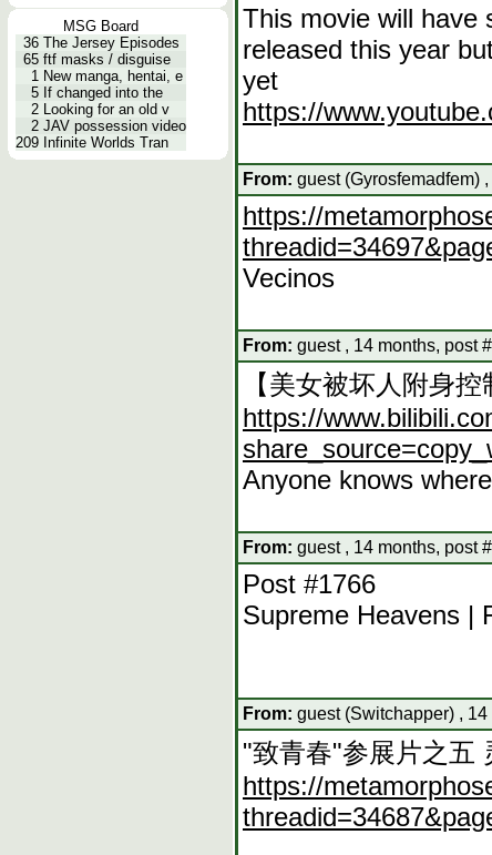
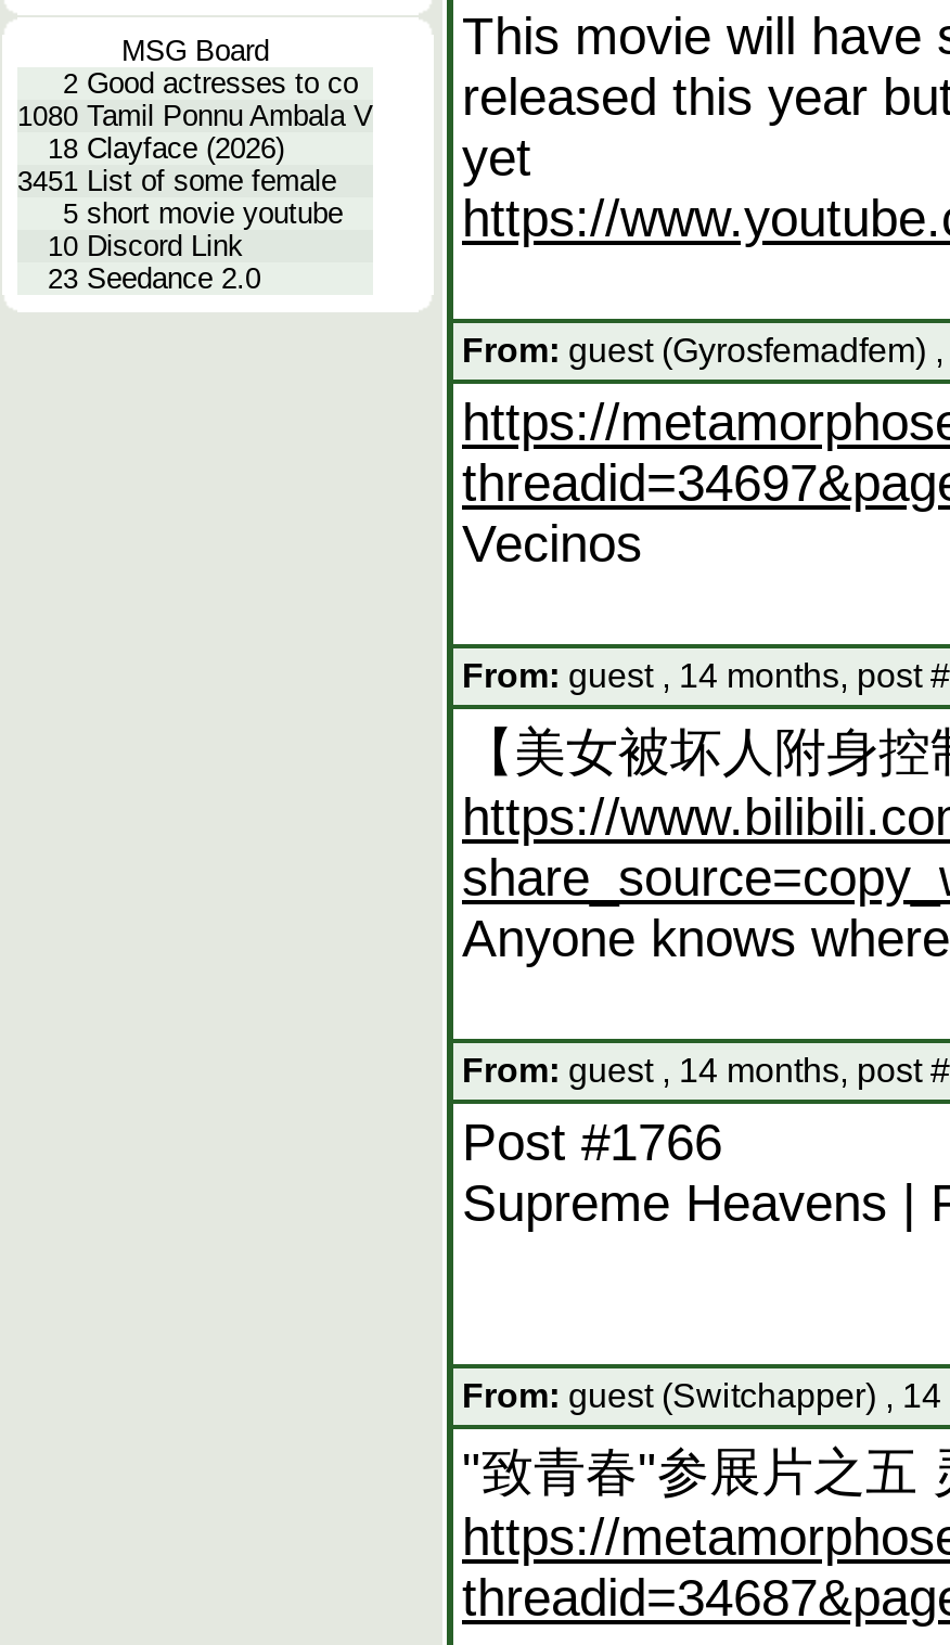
- 36 The Jersey Episodes
- 65 ftf masks / disguise
- 1 New manga, hentai, e
- 5 If changed into the
- 2 Looking for an old v
- 2 JAV possession video
- 209 Infinite Worlds Tran
+ 2 Good actresses to co
+ 1080 Tamil Ponnu Ambala V
+ 18 Clayface (2026)
+ 3451 List of some female
+ 5 short movie youtube
+ 10 Discord Link
+ 23 Seedance 2.0
